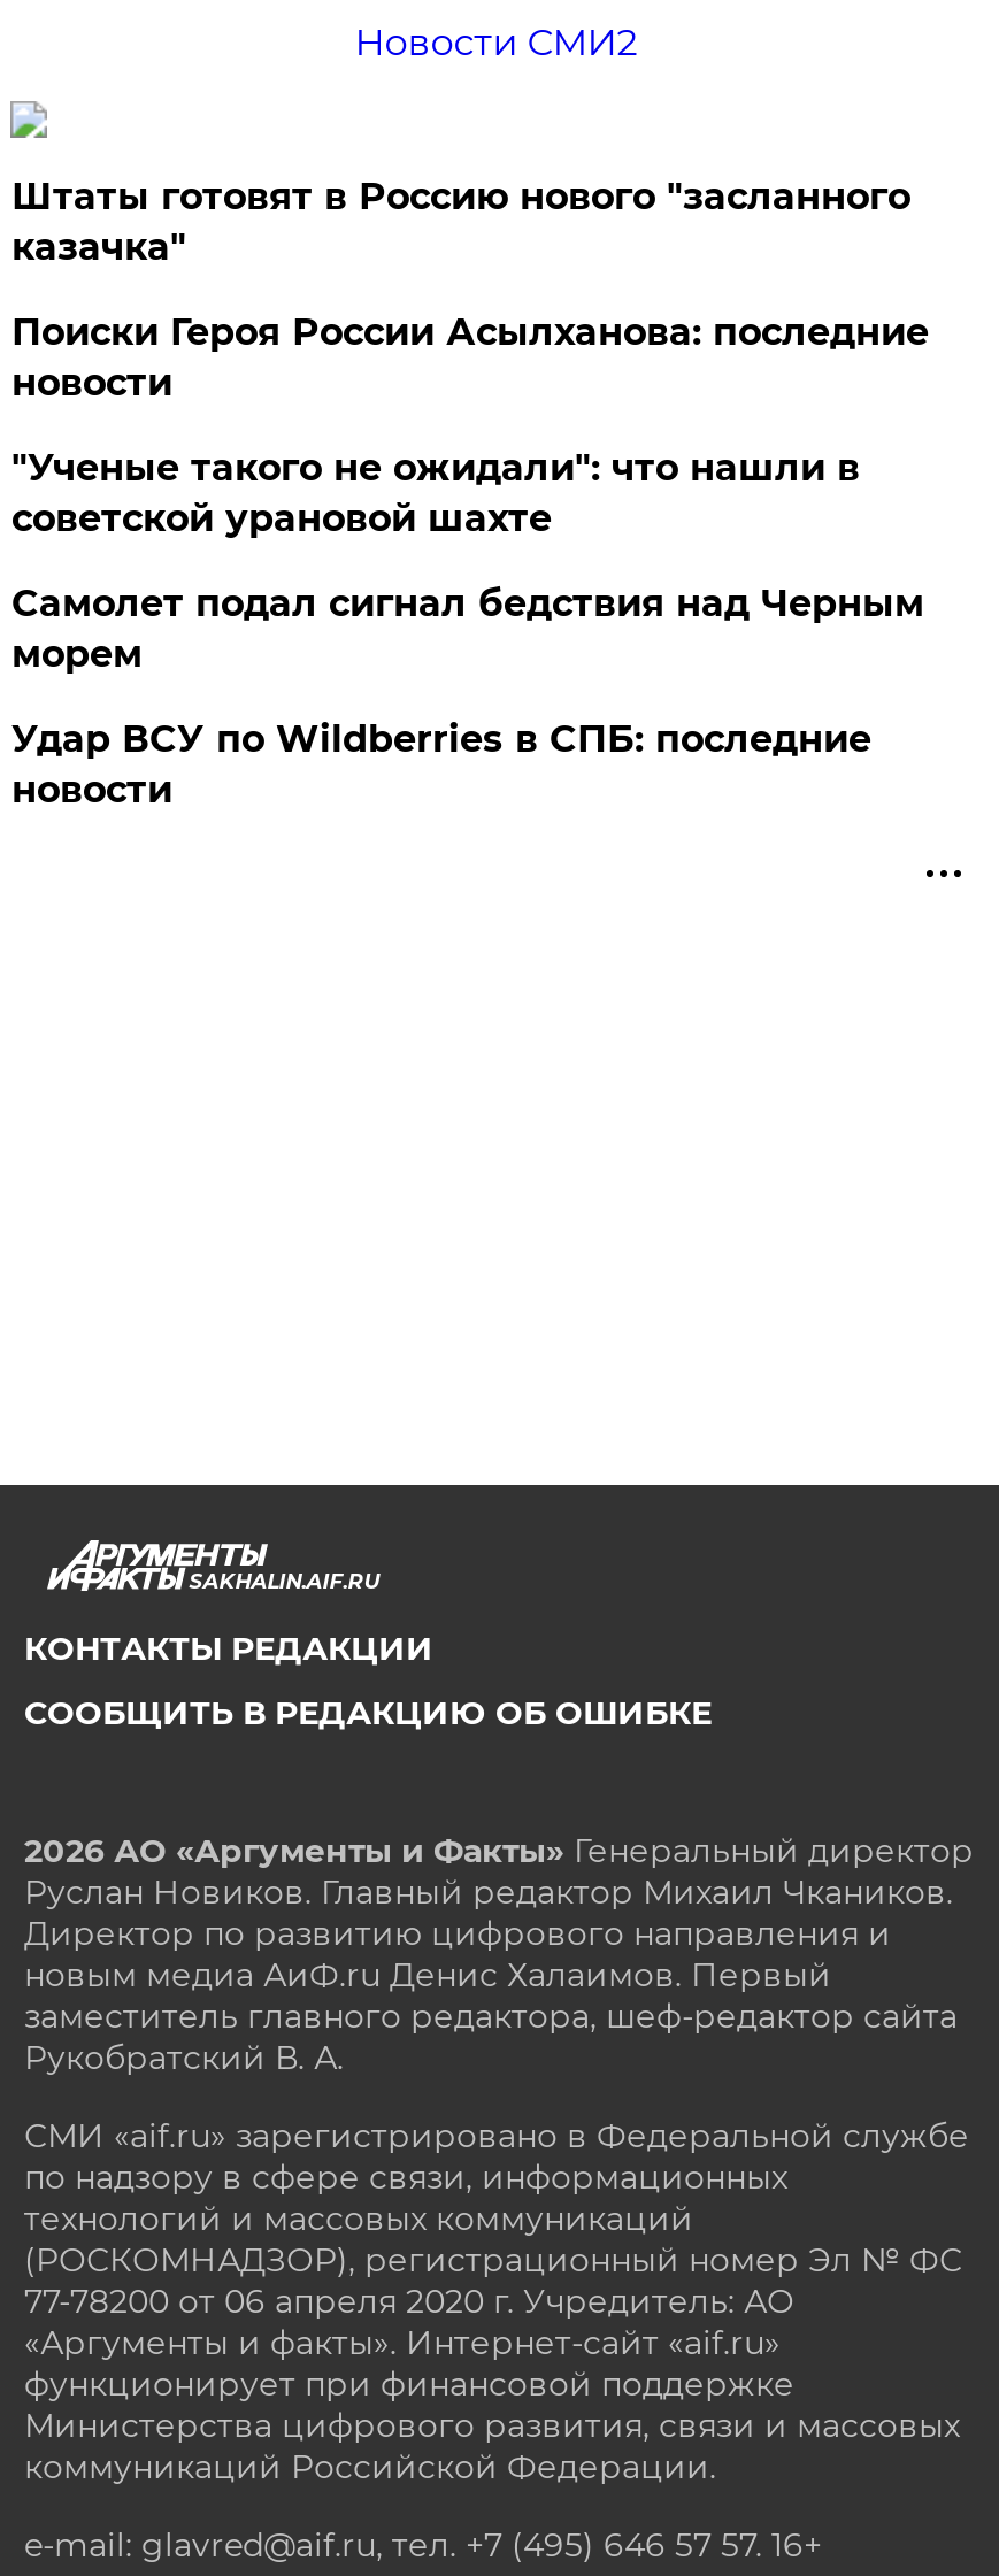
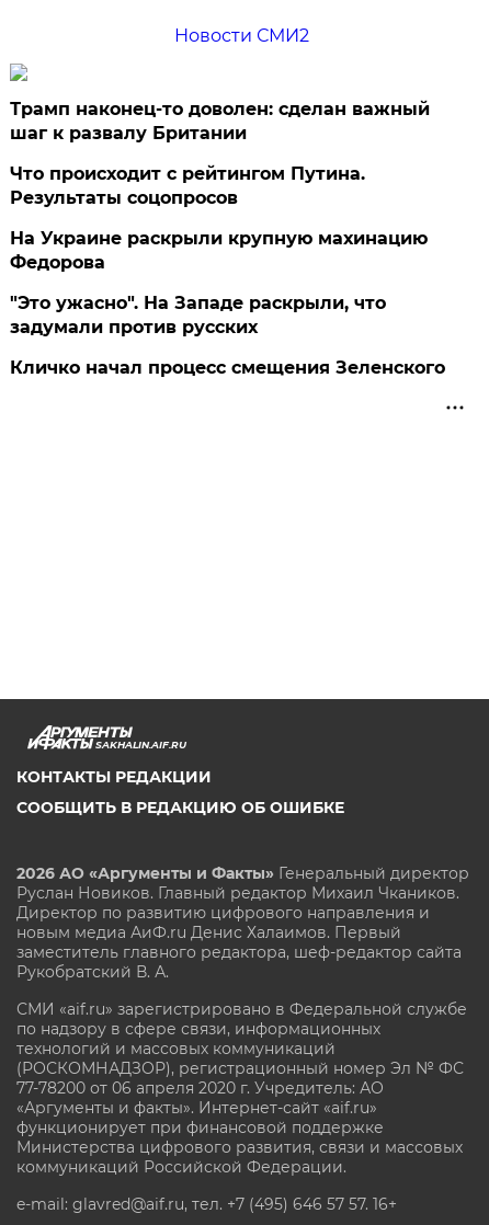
- Штаты готовят в Россию нового "засланного
- казачка"
+ Трамп наконец-то доволен: сделан важный
+ шаг к развалу Британии

- Поиски Героя России Асылханова: последние
- новости
+ Что происходит с рейтингом Путина.
+ Результаты соцопросов

- "Ученые такого не ожидали": что нашли в
- советской урановой шахте
+ На Украине раскрыли крупную махинацию
+ Федорова

- Самолет подал сигнал бедствия над Черным
- морем
+ "Это ужасно". На Западе раскрыли, что
+ задумали против русских

- Удар ВСУ по Wildberries в СПБ: последние
- новости
+ Кличко начал процесс смещения Зеленского
